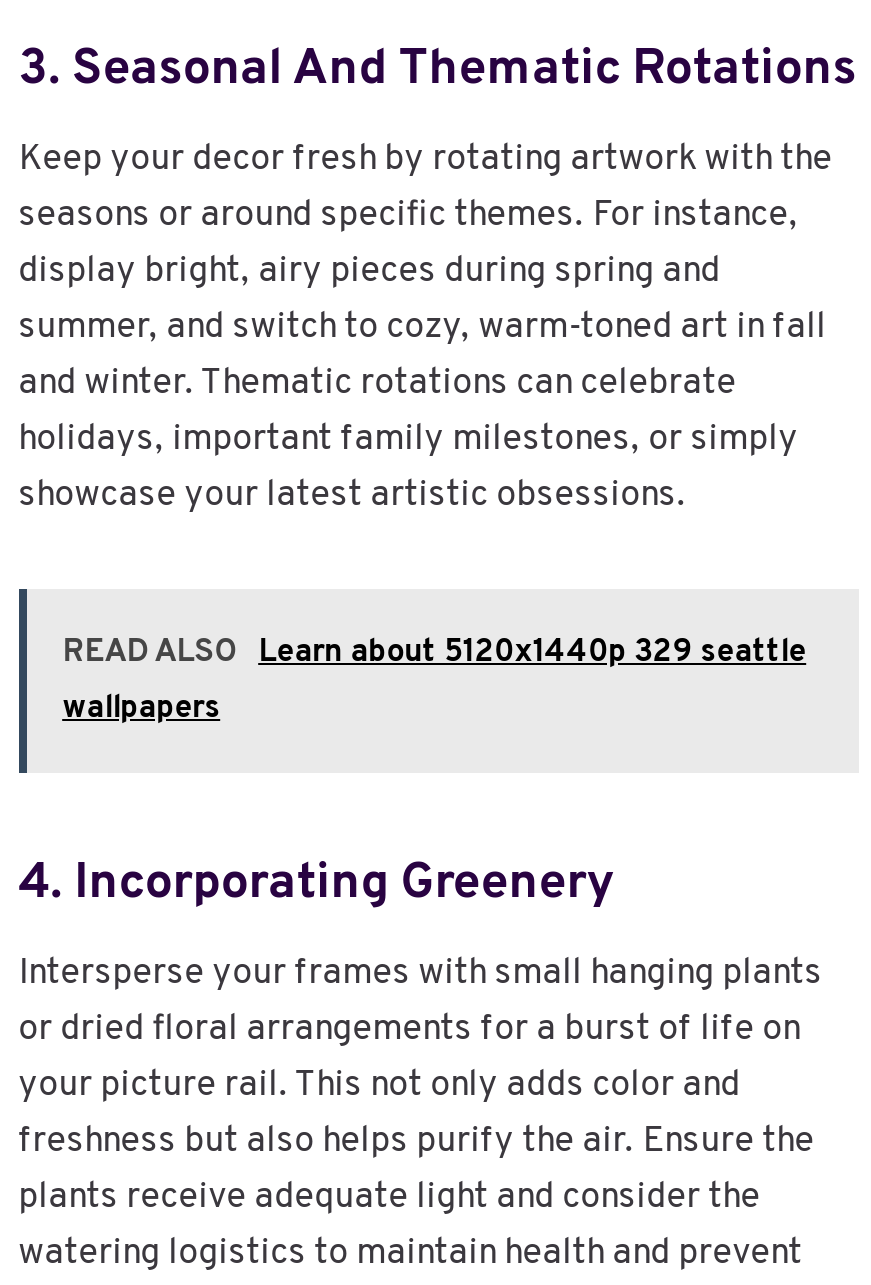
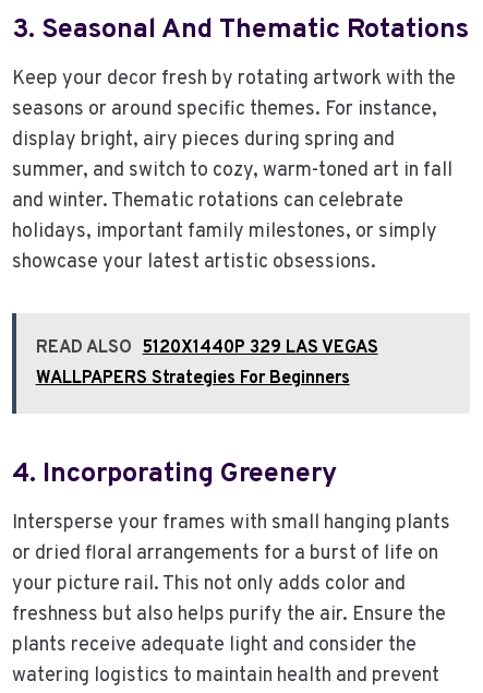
- READ ALSO Learn about 5120x1440p 329 seattle
- wallpapers
+ READ ALSO 5120X1440P 329 LAS VEGAS
+ WALLPAPERS Strategies For Beginners
